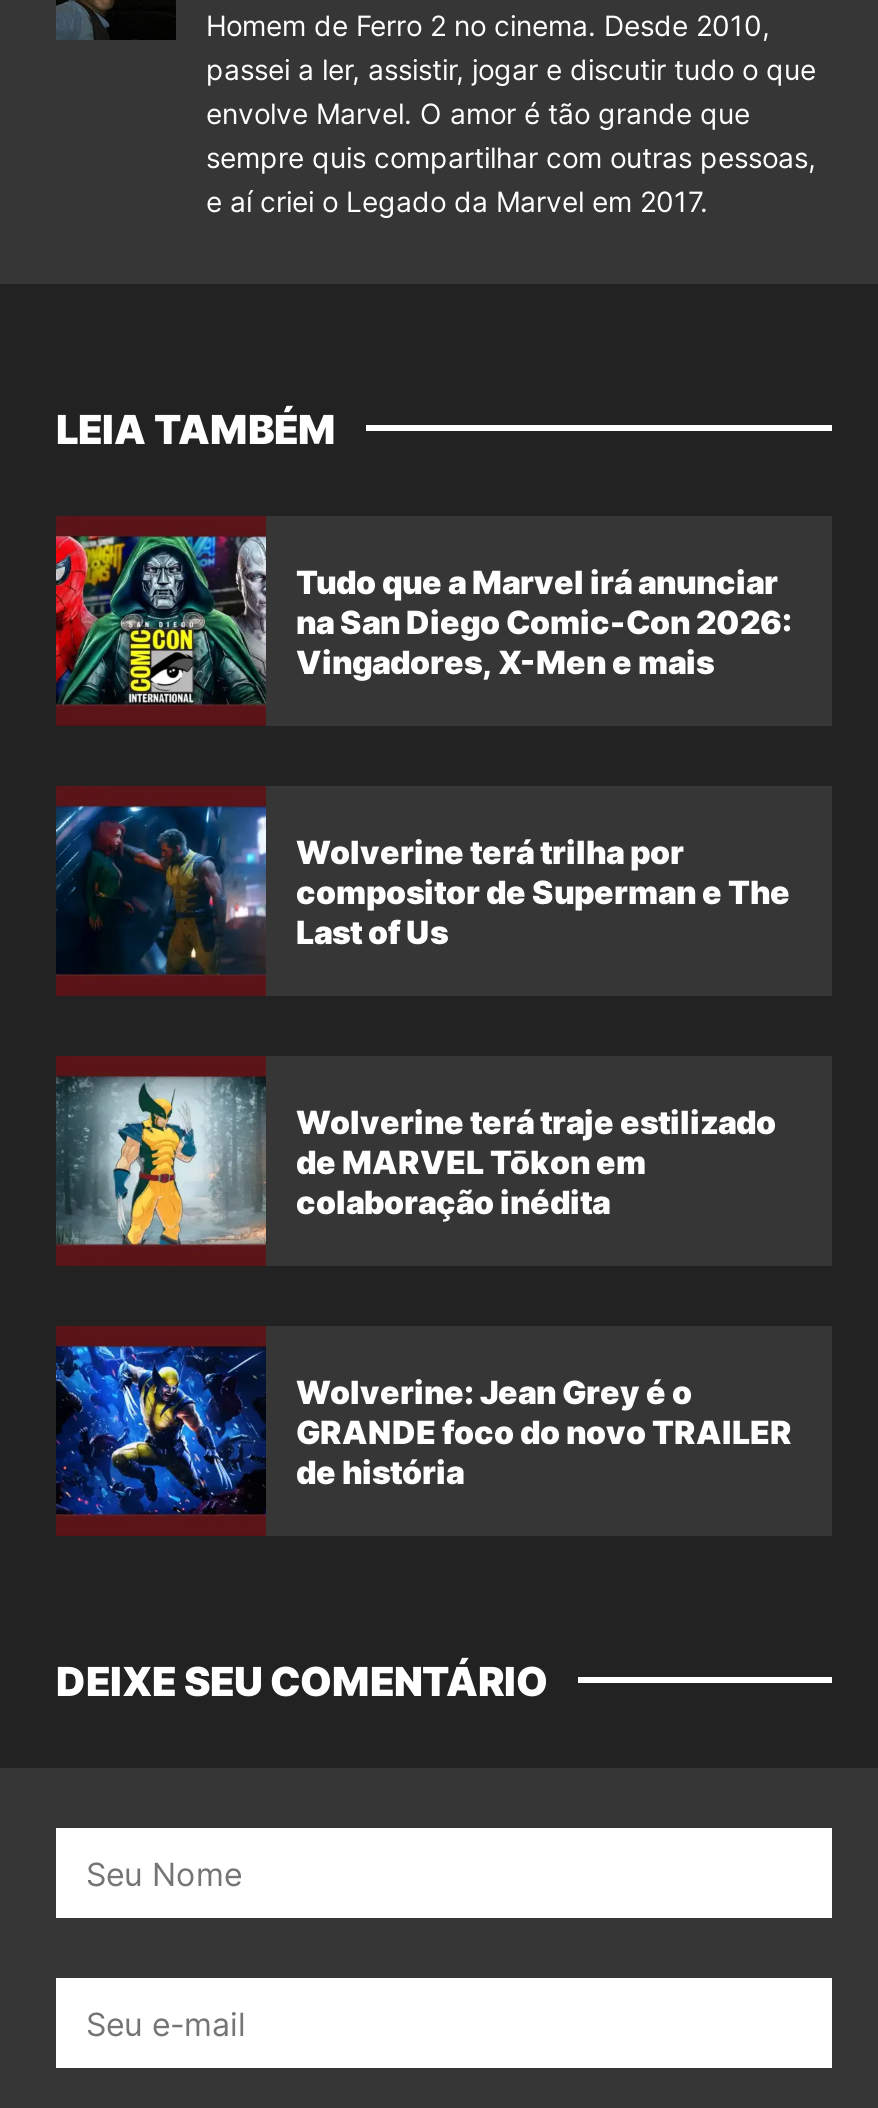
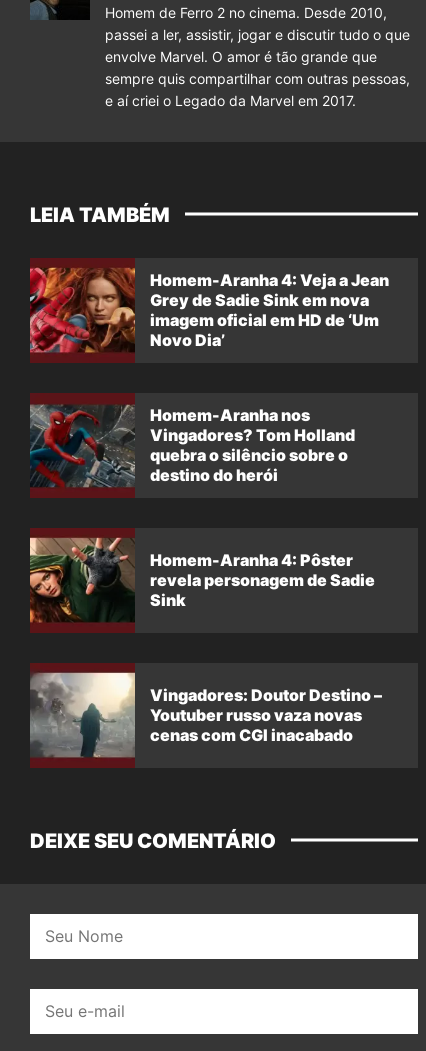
- [image]
- Tudo que a Marvel irá anunciar
- na San Diego Comic-Con 2026:
- Vingadores, X-Men e mais
+ [image]
+ Homem-Aranha 4: Veja a Jean
+ Grey de Sadie Sink em nova
+ imagem oficial em HD de ‘Um
+ Novo Dia’

- [image]
- Wolverine terá trilha por
- compositor de Superman e The
- Last of Us
+ [image]
+ Homem-Aranha nos
+ Vingadores? Tom Holland
+ quebra o silêncio sobre o
+ destino do herói

- [image]
- Wolverine terá traje estilizado
- de MARVEL Tōkon em
- colaboração inédita
+ [image]
+ Homem-Aranha 4: Pôster
+ revela personagem de Sadie
+ Sink

- [image]
- Wolverine: Jean Grey é o
- GRANDE foco do novo TRAILER
- de história
+ [image]
+ Vingadores: Doutor Destino –
+ Youtuber russo vaza novas
+ cenas com CGI inacabado
